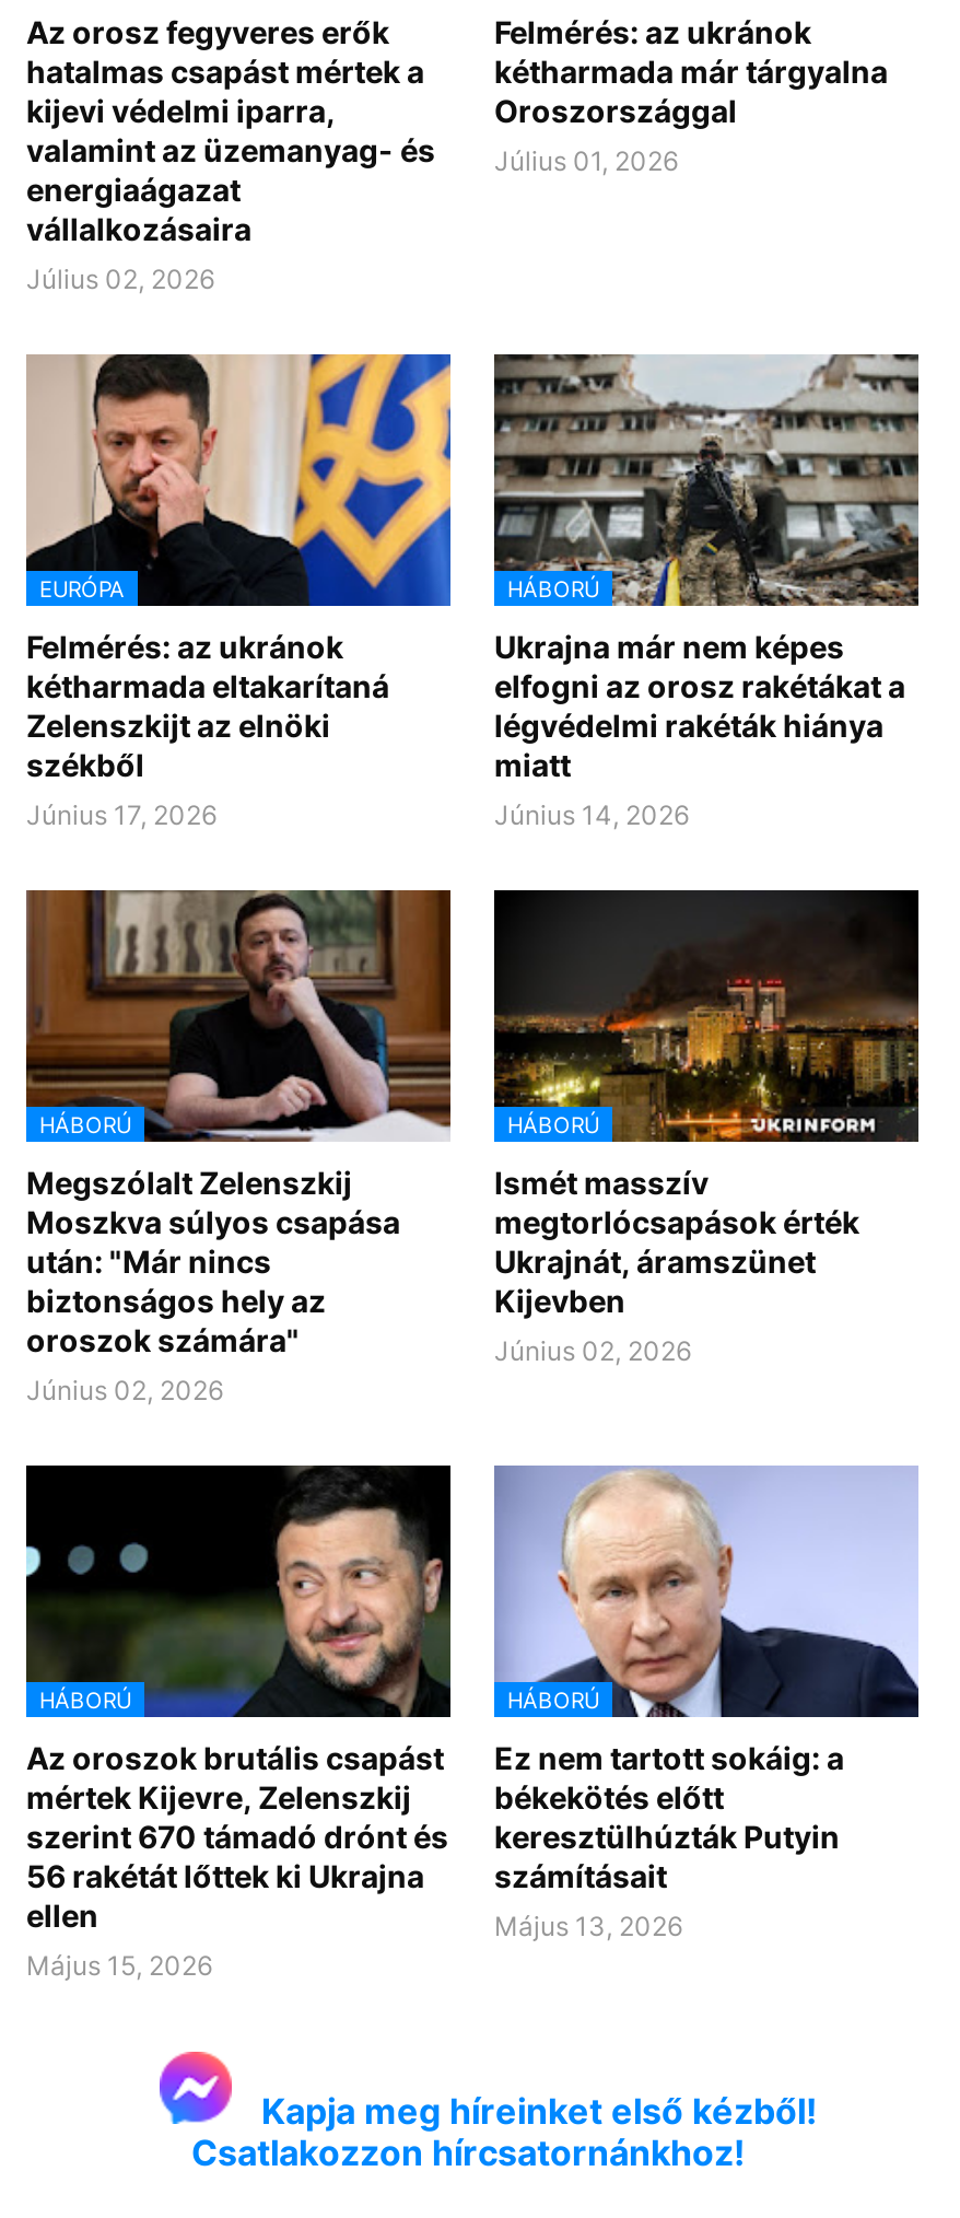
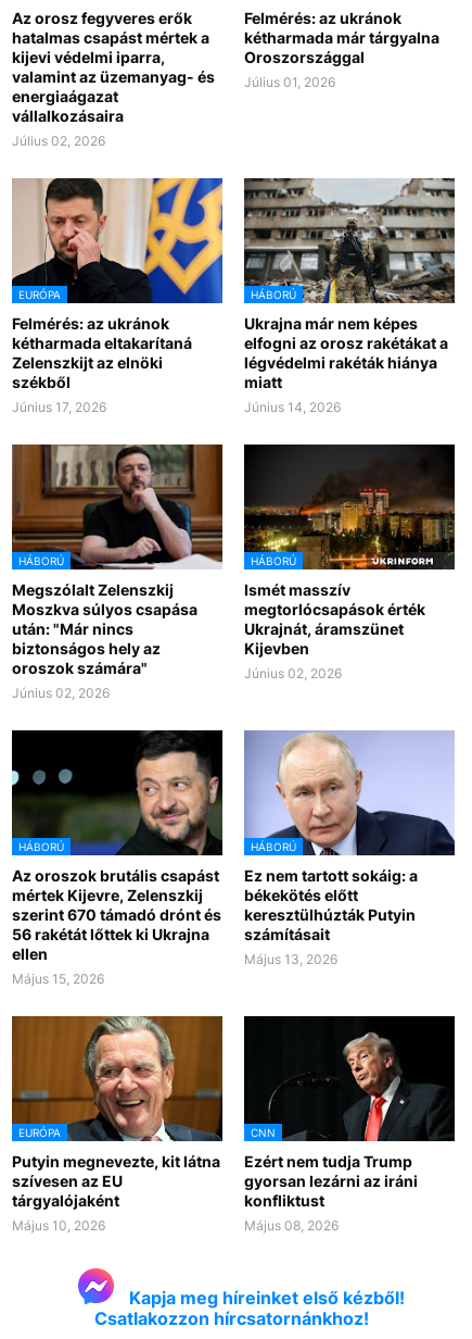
+ [image]
+ EURÓPA
+ Putyin megnevezte, kit látna
+ szívesen az EU
+ tárgyalójaként
+ Május 10, 2026

+ [image]
+ CNN
+ Ezért nem tudja Trump
+ gyorsan lezárni az iráni
+ konfliktust
+ Május 08, 2026
